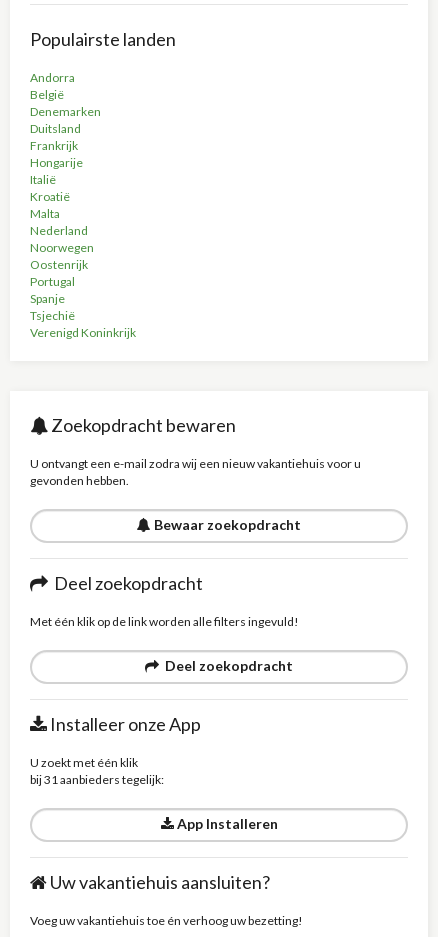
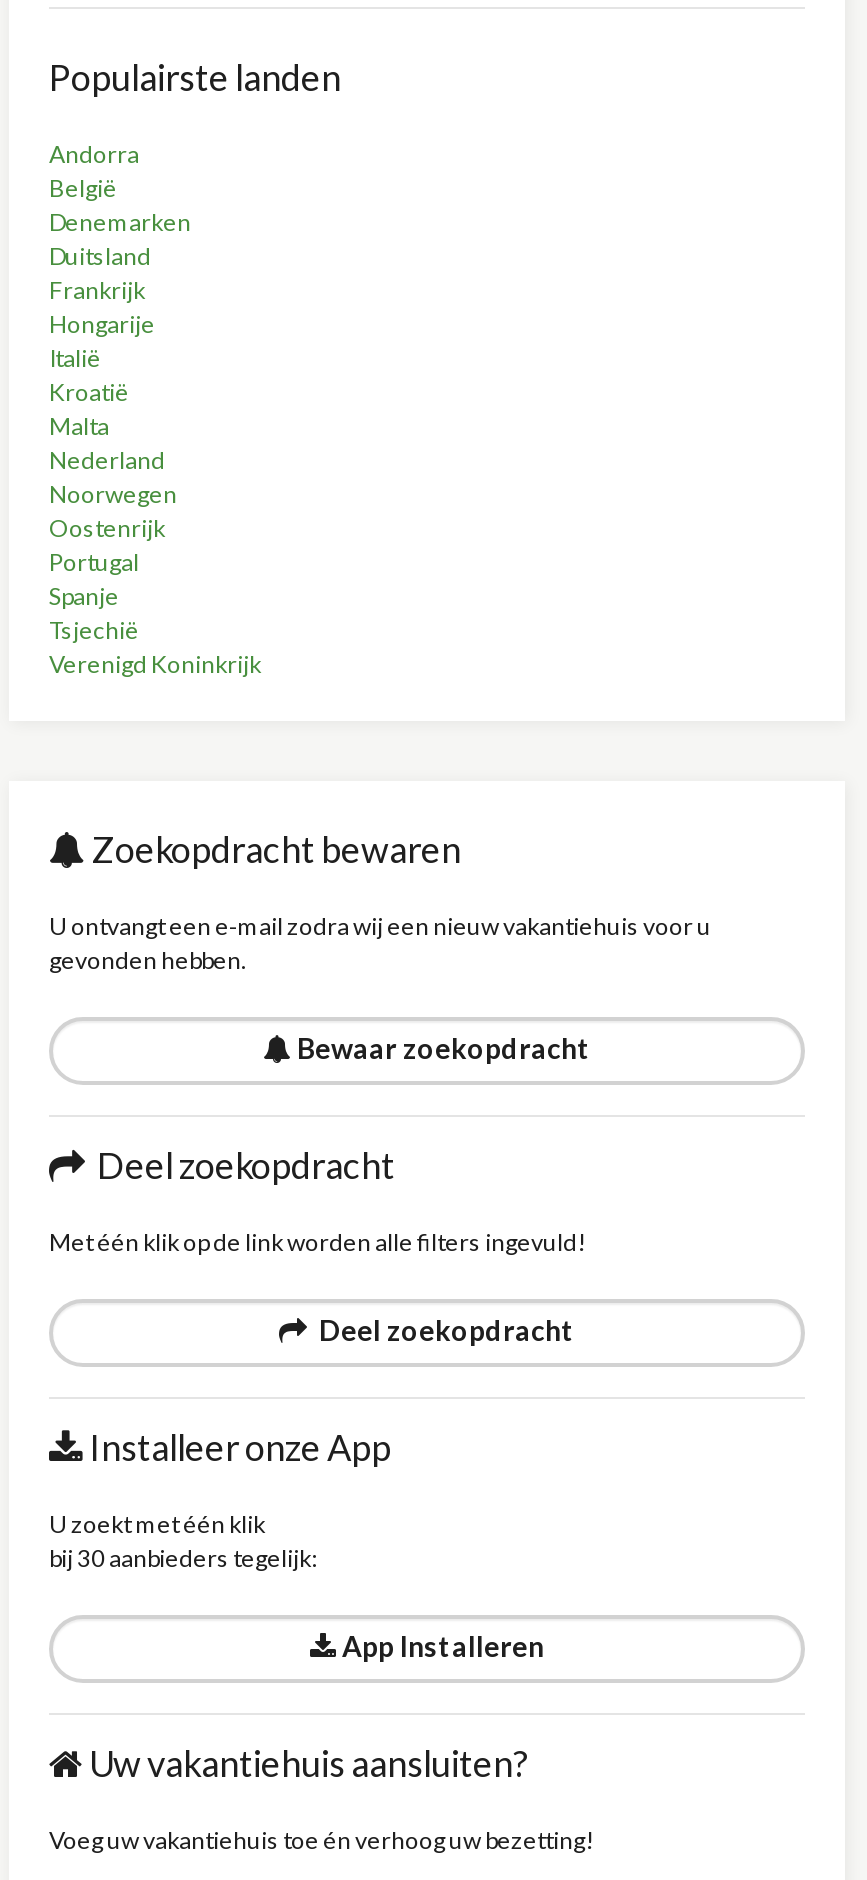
- bij 31 aanbieders tegelijk:
+ bij 30 aanbieders tegelijk:
